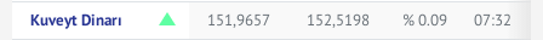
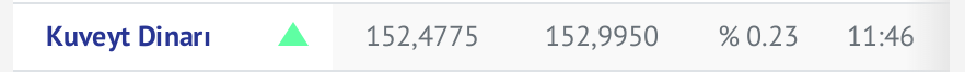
- 151,9657
+ 152,4775

- 152,5198
+ 152,9950

- % 0.09
+ % 0.23

- 07:32
+ 11:46
